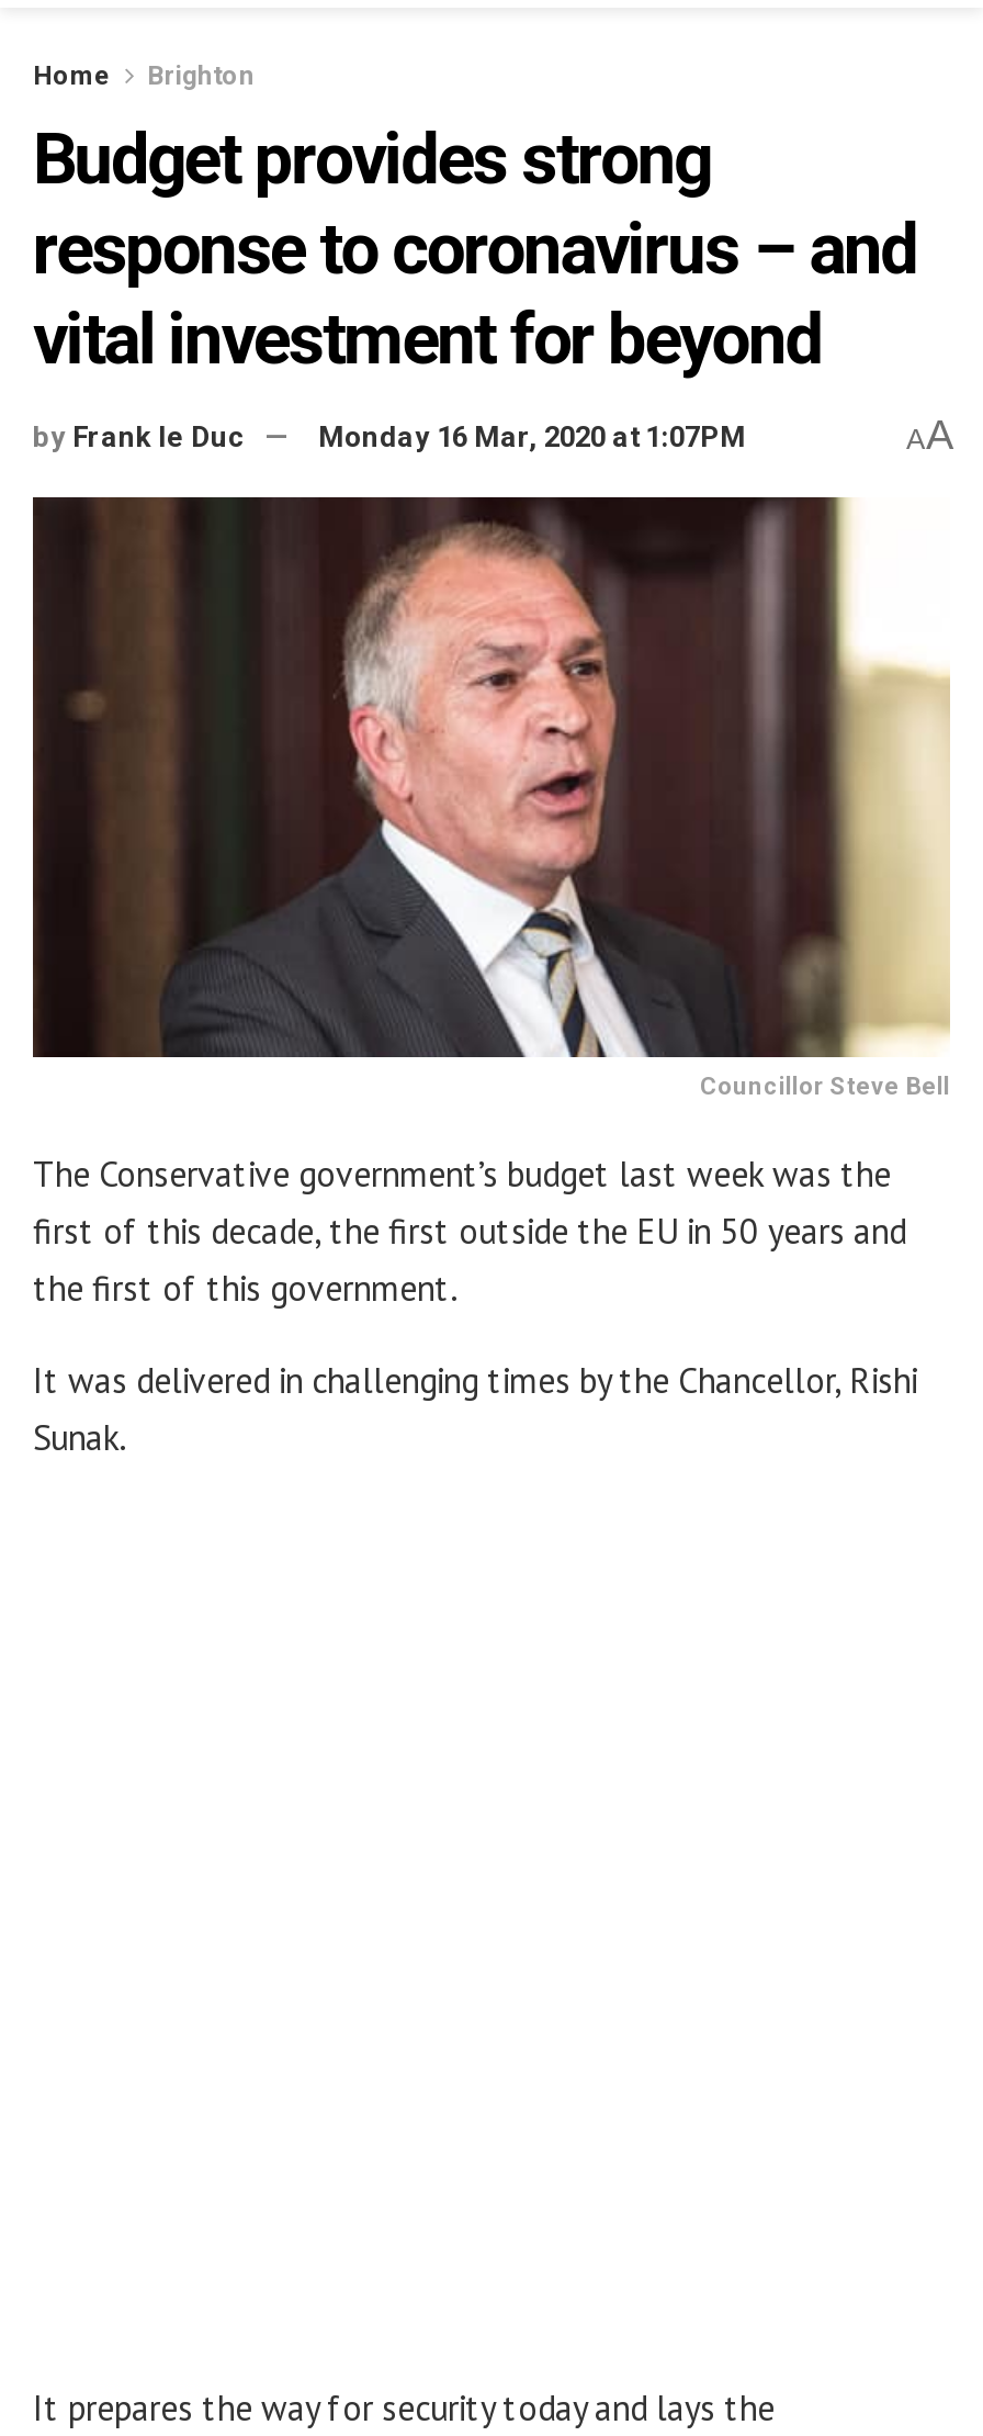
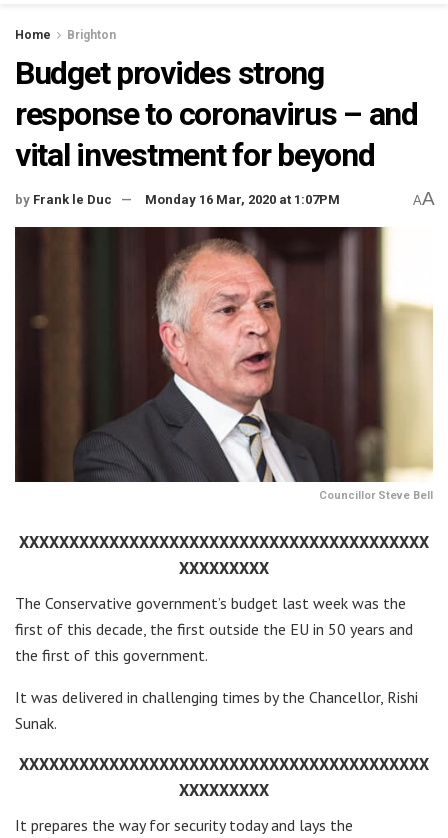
+ XXXXXXXXXXXXXXXXXXXXXXXXXXXXXXXXXXXXXXXXX
+ XXXXXXXXX

moved down: The Conservative government’s budget last week was the | first of this decade, the first outside the EU in 50 years and | the first of this government. | It was delivered in challenging times by the Chancellor, Rishi | Sunak.

+ XXXXXXXXXXXXXXXXXXXXXXXXXXXXXXXXXXXXXXXXX
+ XXXXXXXXX
